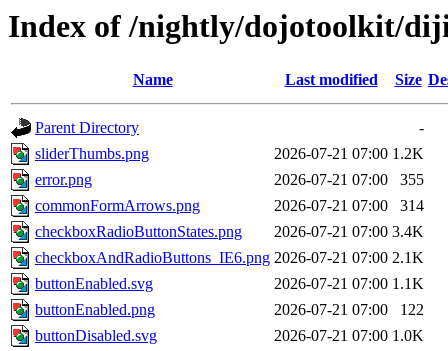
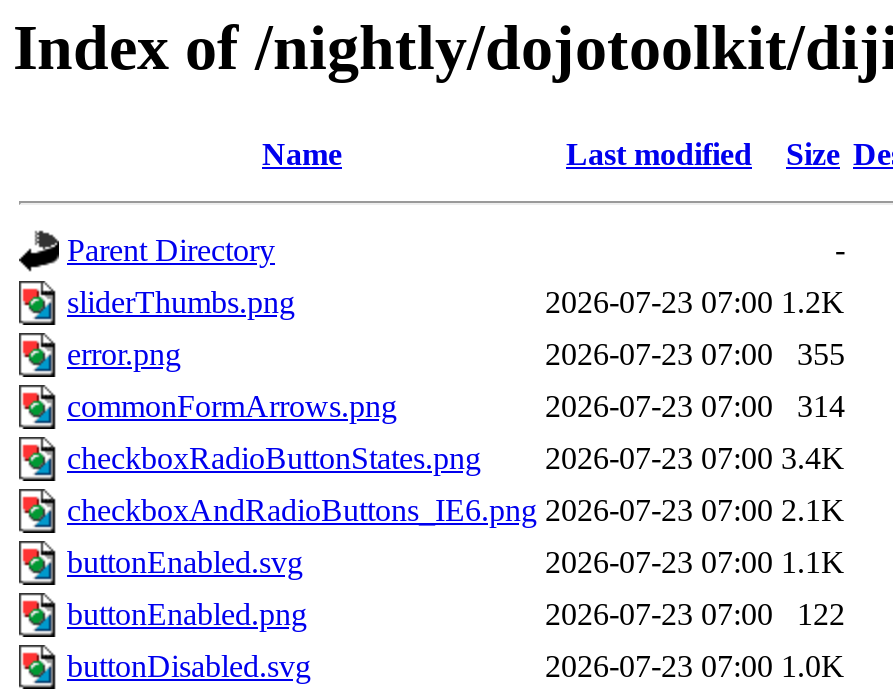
- 2026-07-21 07:00 1.2K
+ 2026-07-23 07:00 1.2K

- 2026-07-21 07:00 355
+ 2026-07-23 07:00 355

- 2026-07-21 07:00 314
+ 2026-07-23 07:00 314

- checkboxRadioButtonStates.png 2026-07-21 07:00 3.4K
+ checkboxRadioButtonStates.png 2026-07-23 07:00 3.4K

- checkboxAndRadioButtons_IE6.png 2026-07-21 07:00 2.1K
+ checkboxAndRadioButtons_IE6.png 2026-07-23 07:00 2.1K

- 2026-07-21 07:00 1.1K
+ 2026-07-23 07:00 1.1K

- 2026-07-21 07:00 122
+ 2026-07-23 07:00 122

- 2026-07-21 07:00 1.0K
+ 2026-07-23 07:00 1.0K
